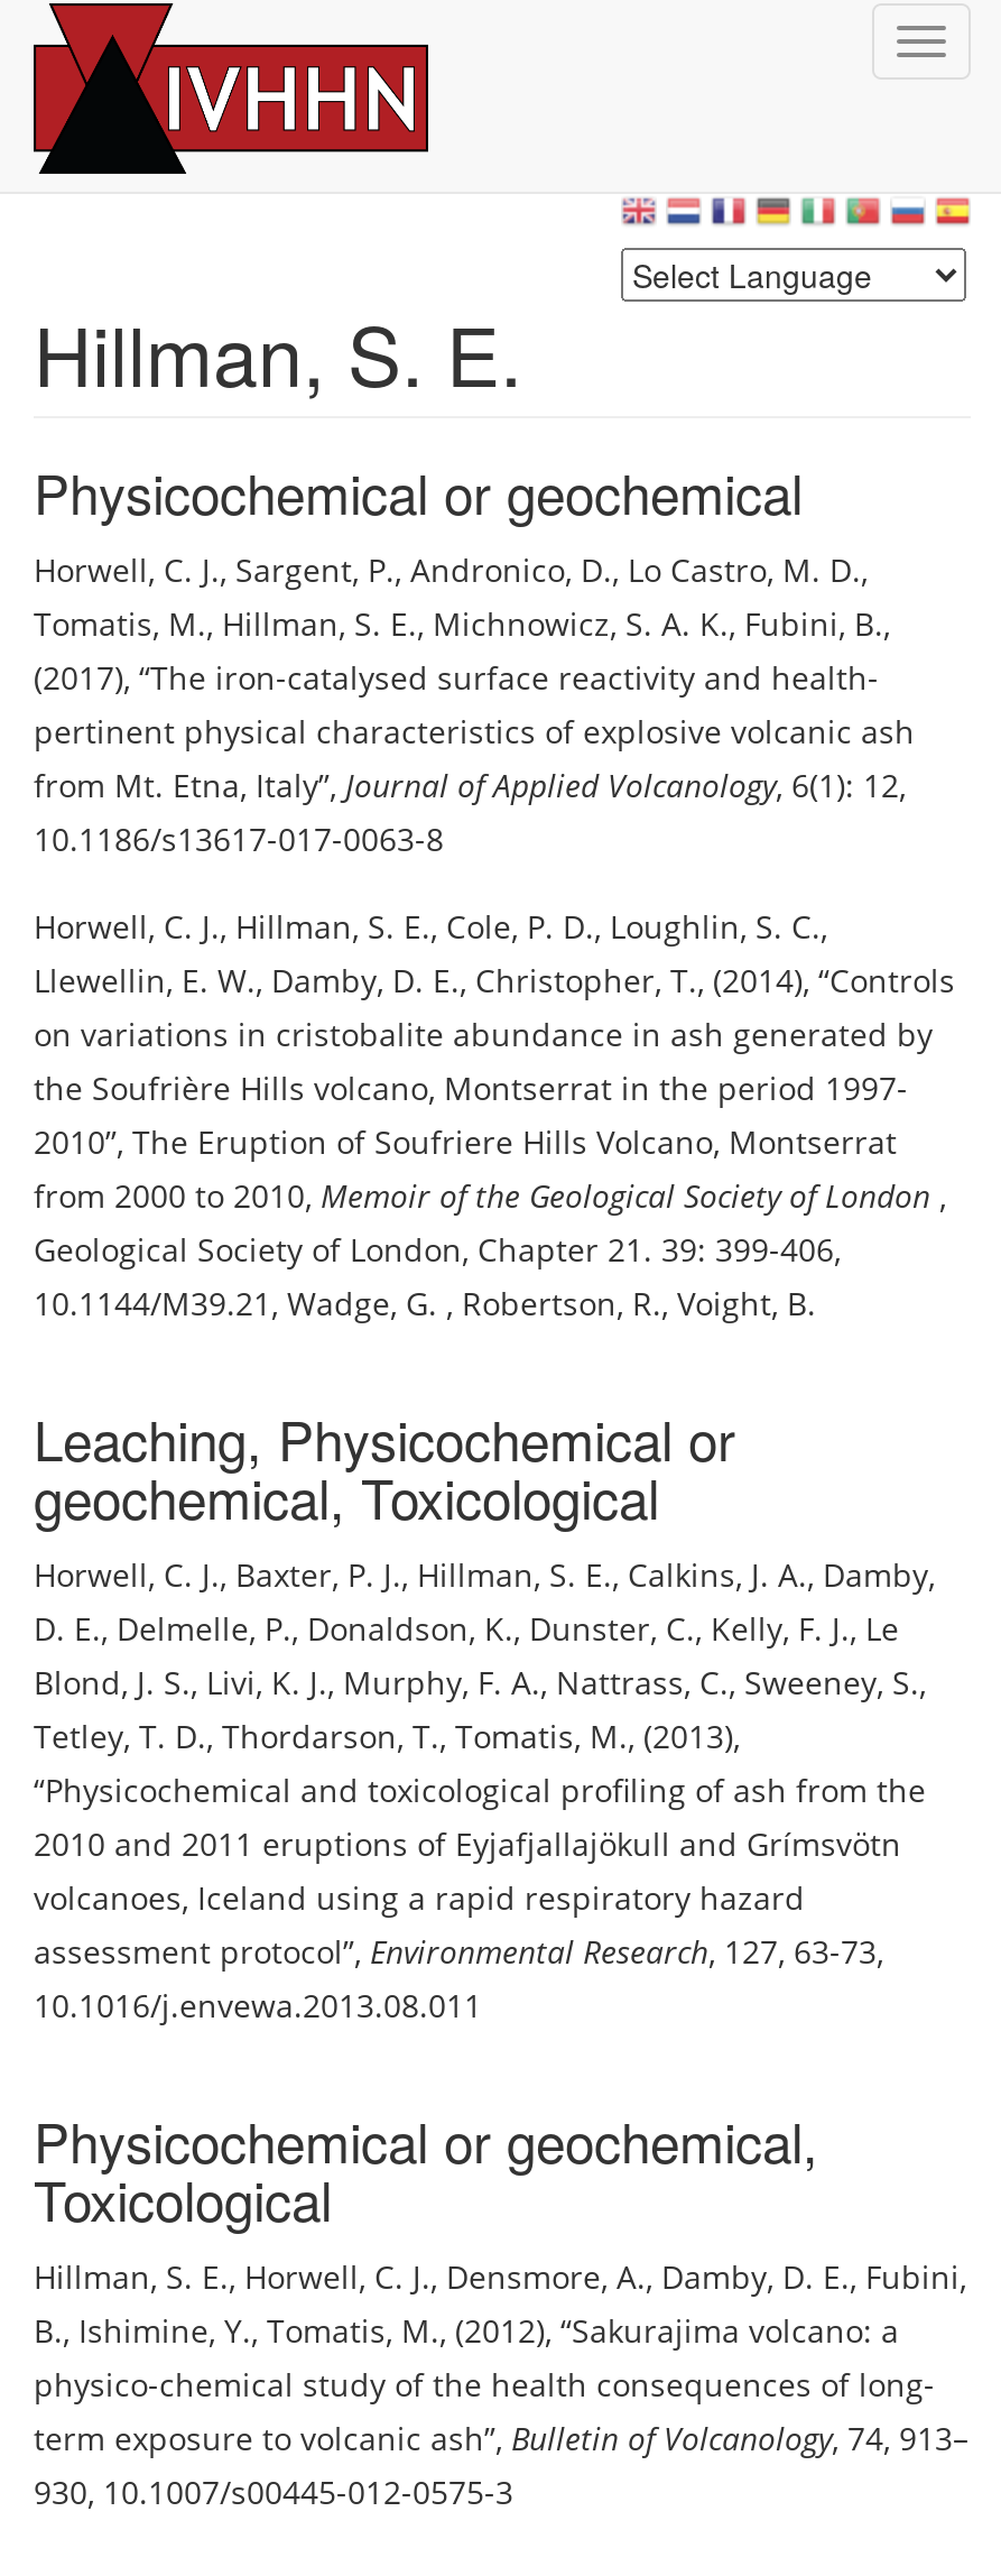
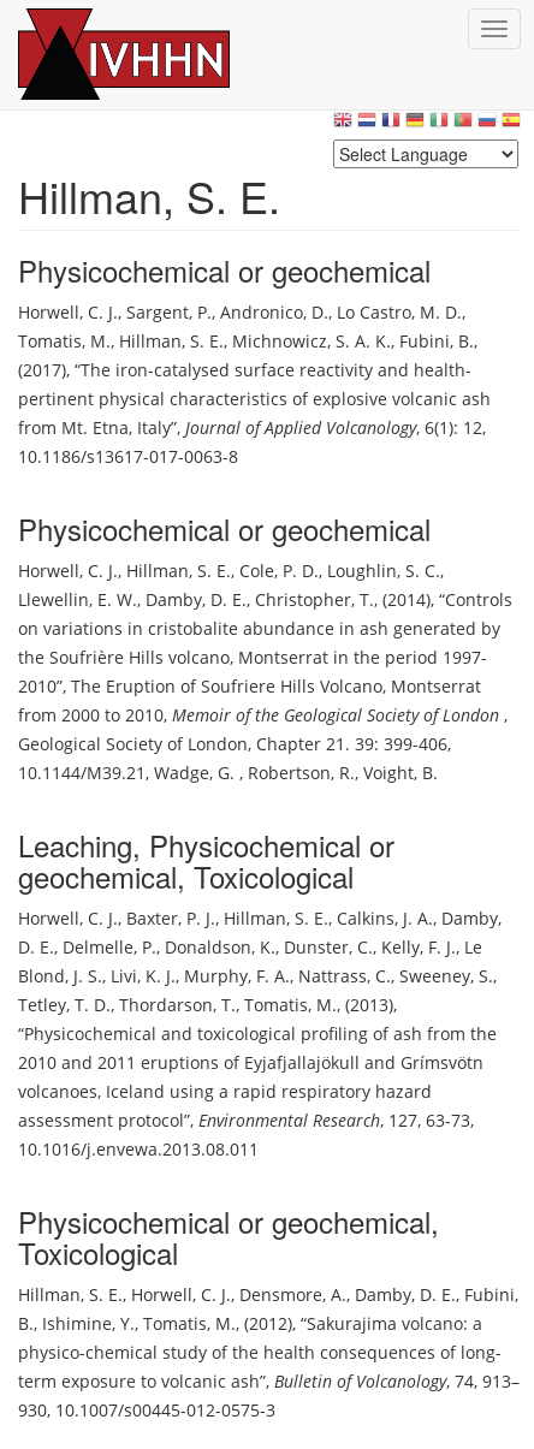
+ Physicochemical or geochemical
